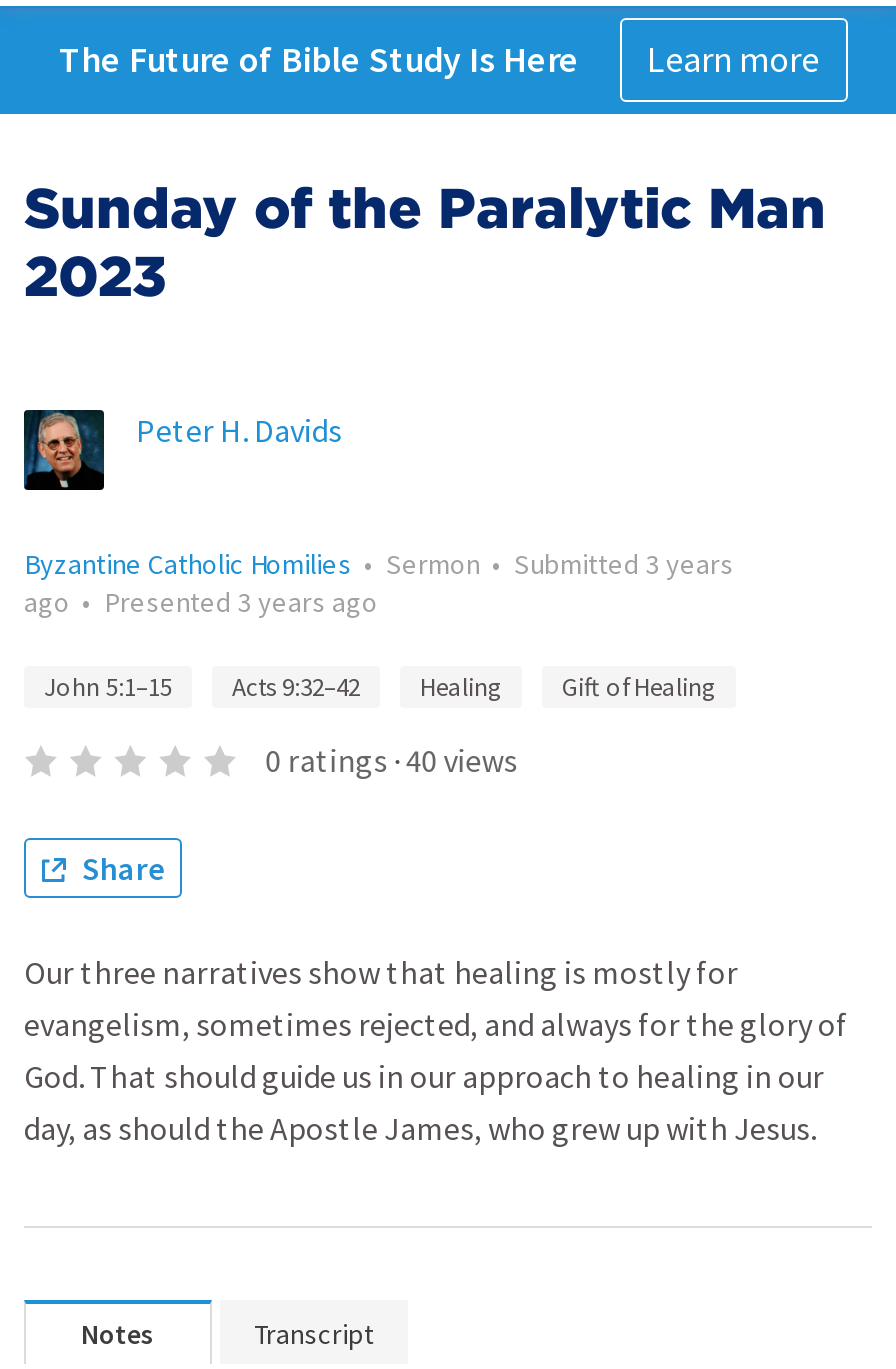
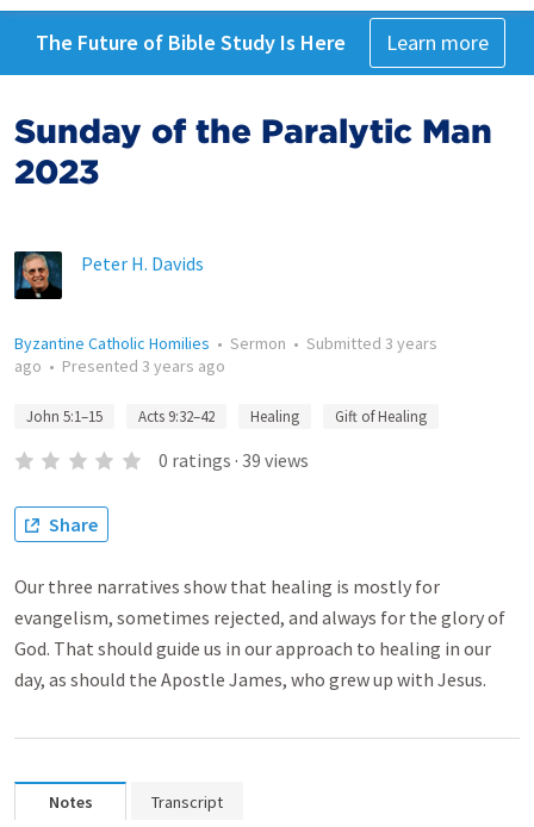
- 0 ratings · 40 views
+ 0 ratings · 39 views
